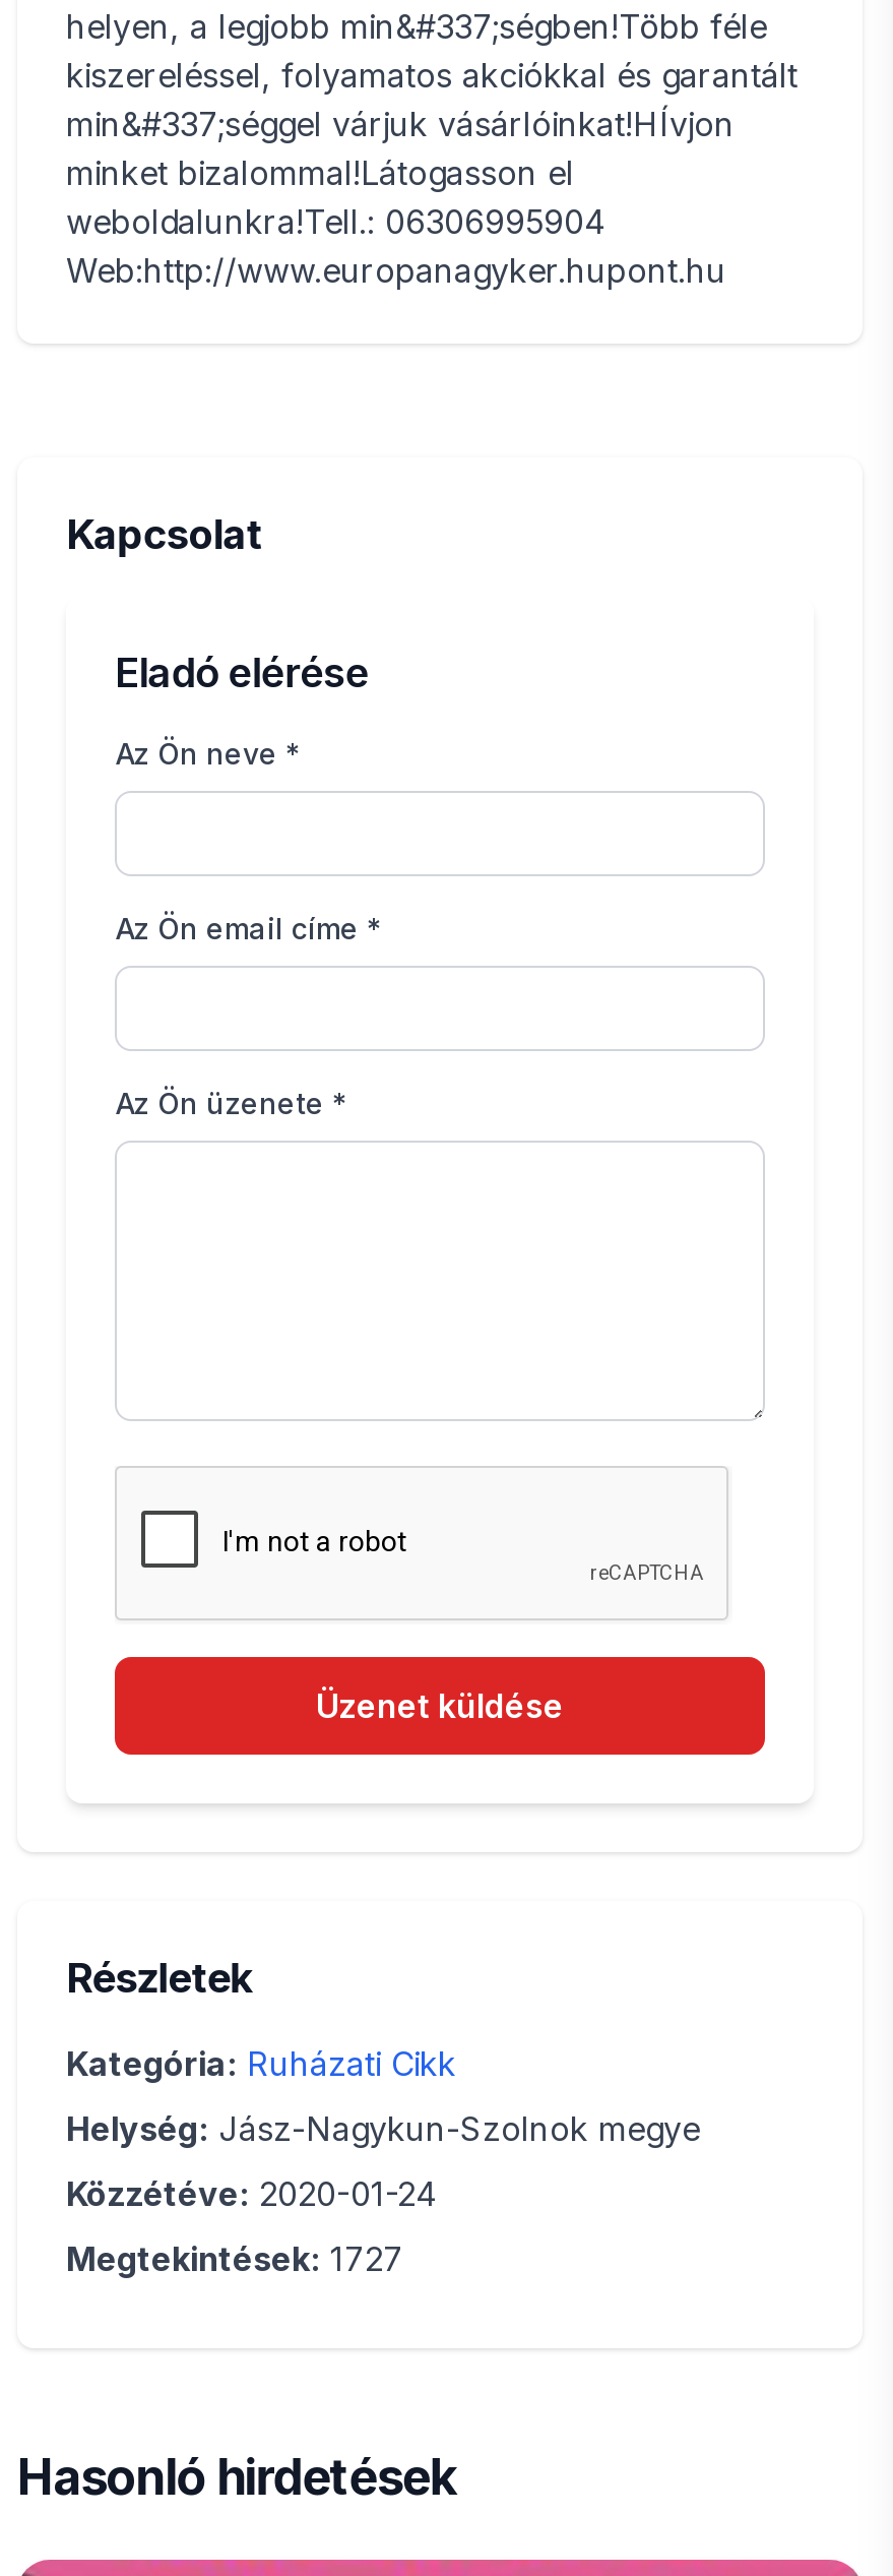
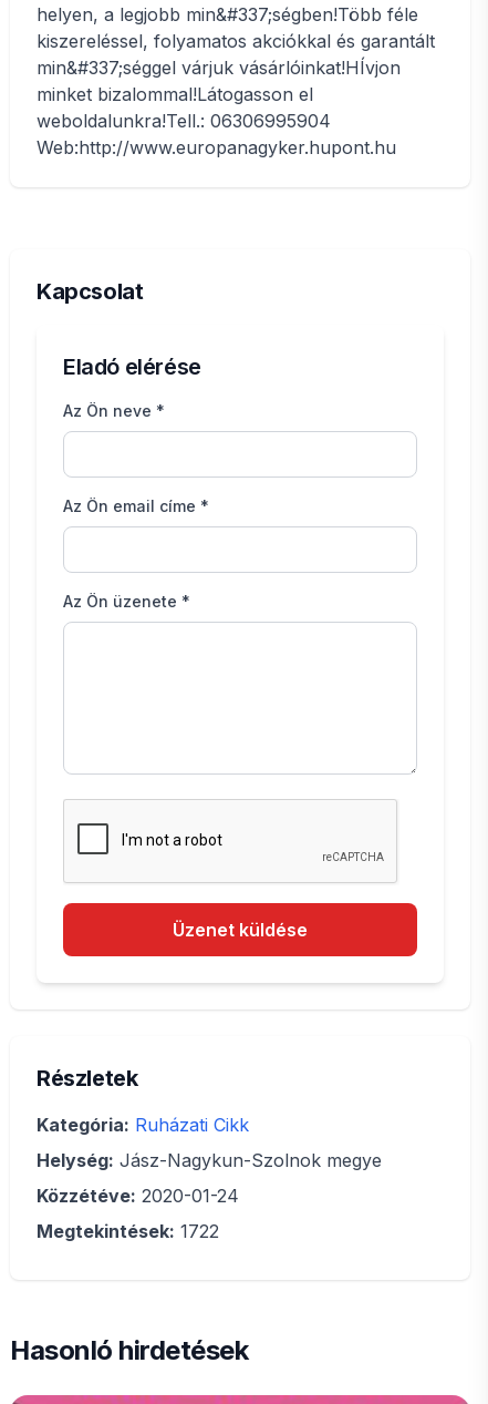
- Megtekintések: 1727
+ Megtekintések: 1722
